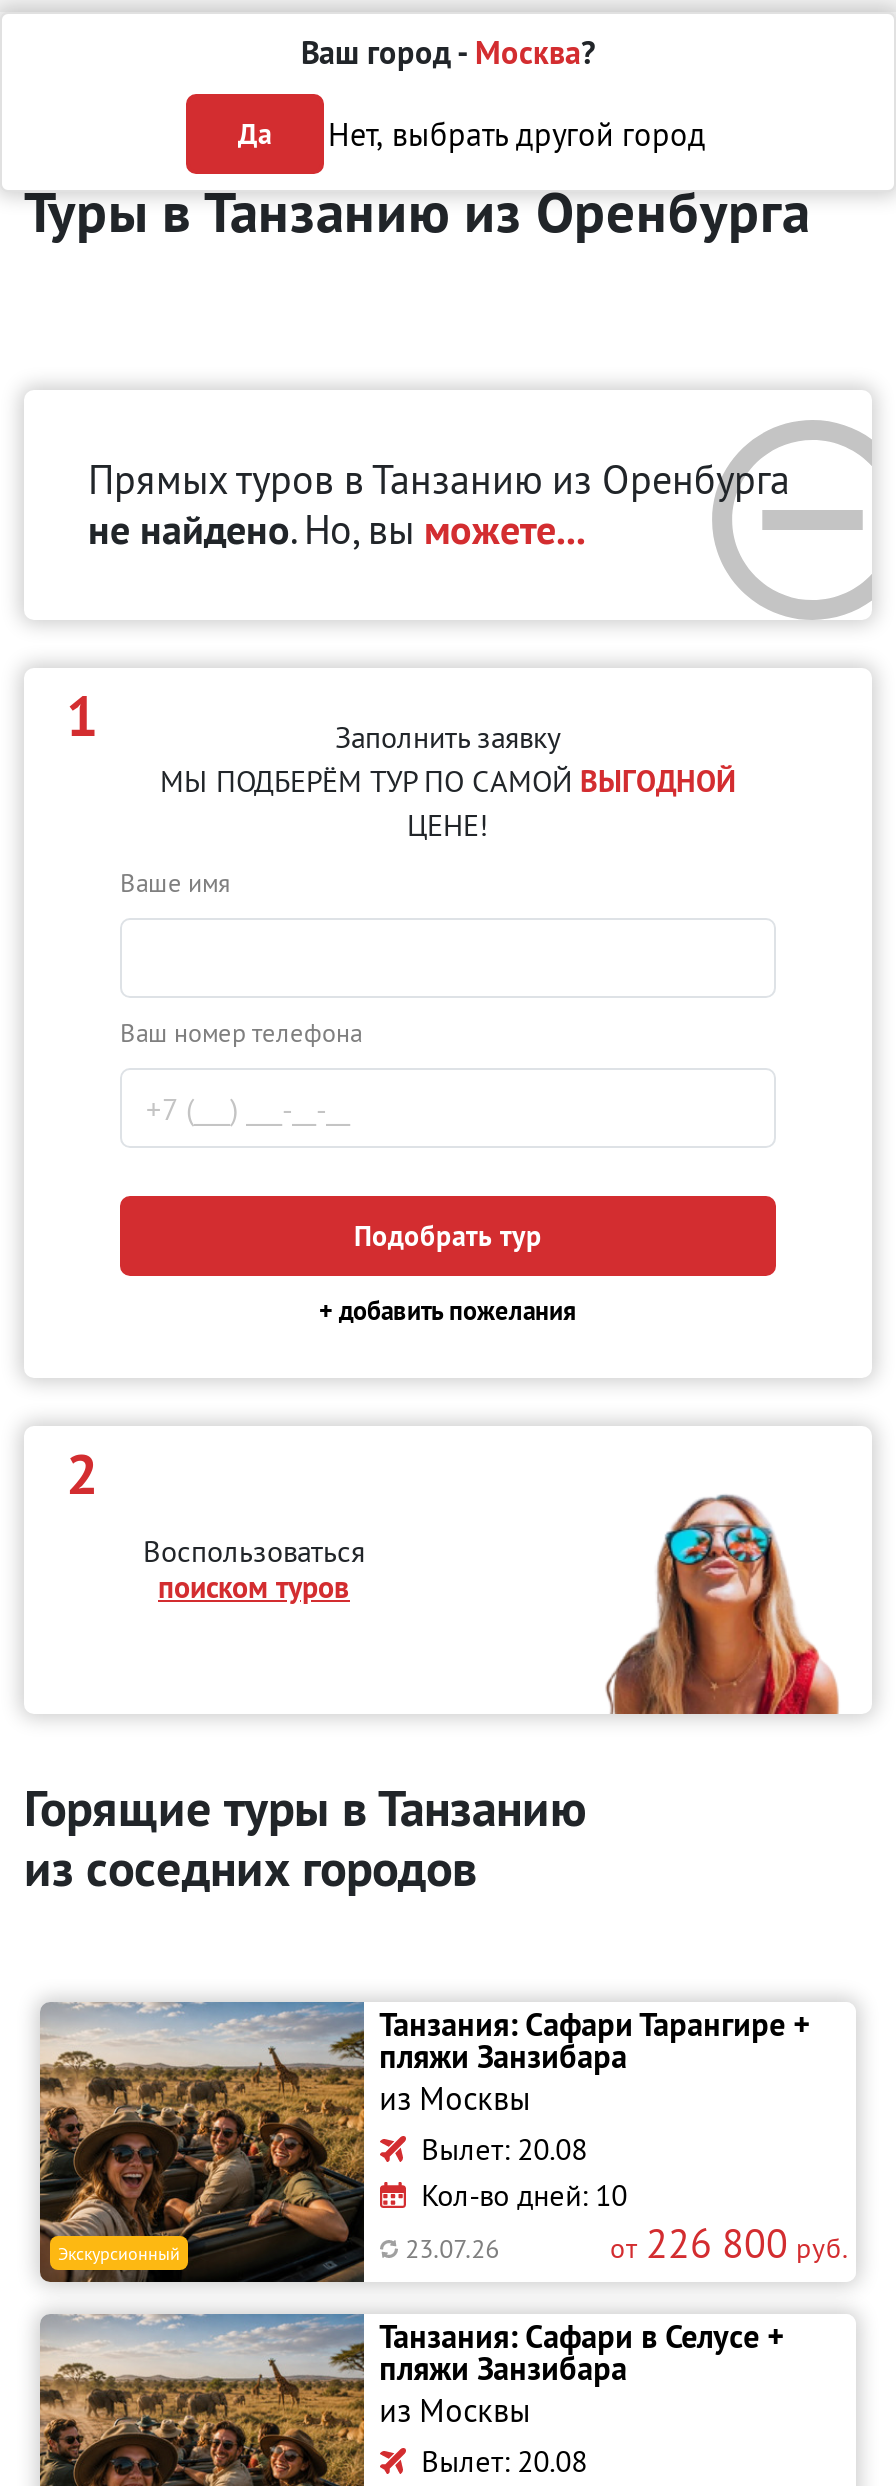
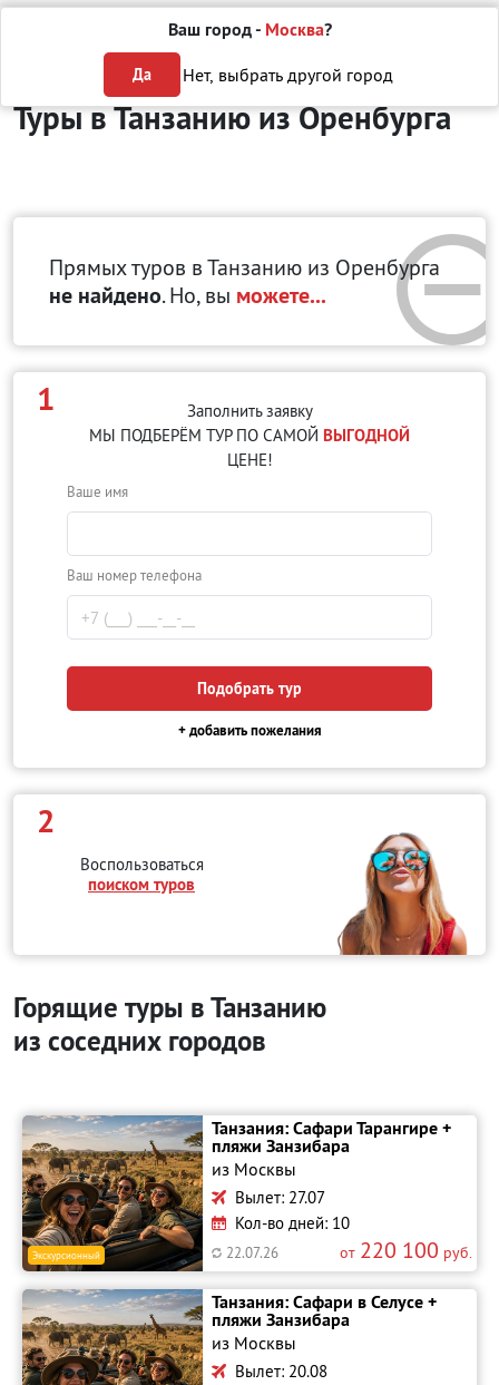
- Вылет: 20.08
+ Вылет: 27.07

- от 226 800 руб.
+ от 220 100 руб.

- 23.07.26
+ 22.07.26
